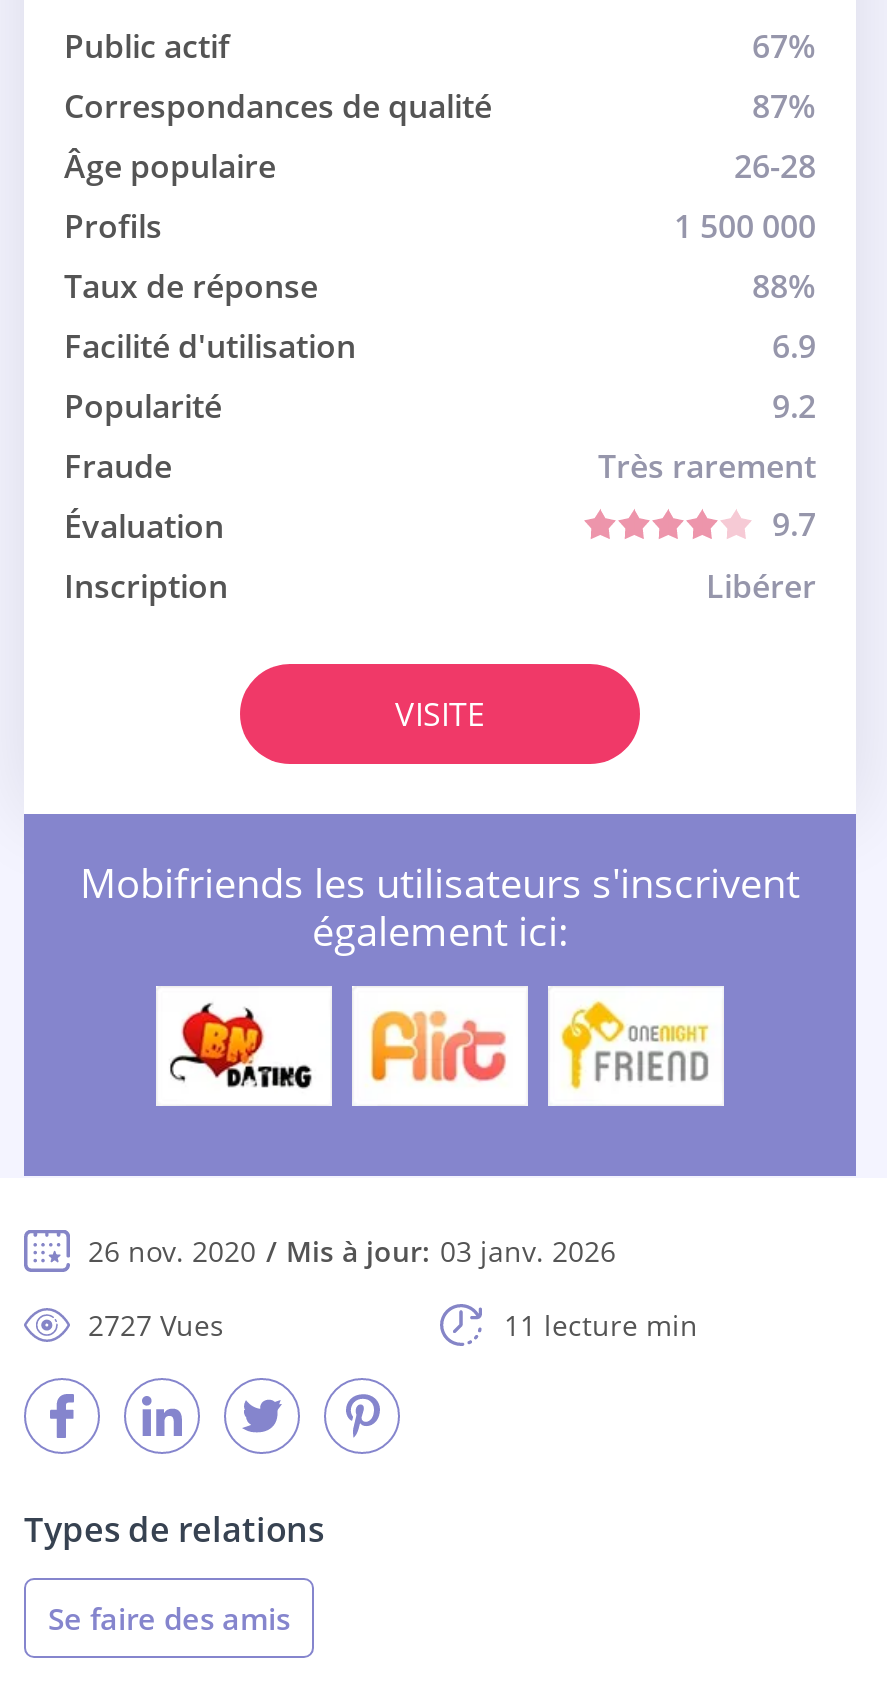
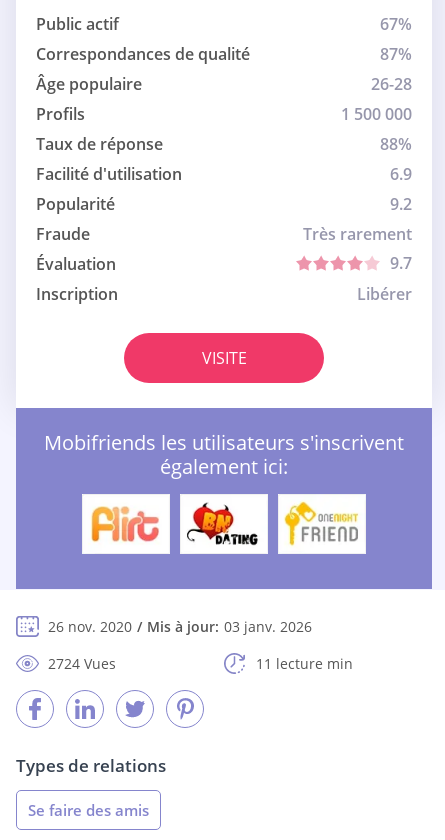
- [image]
+ [image]

- [image]
+ [image]

- 2727 Vues
+ 2724 Vues
